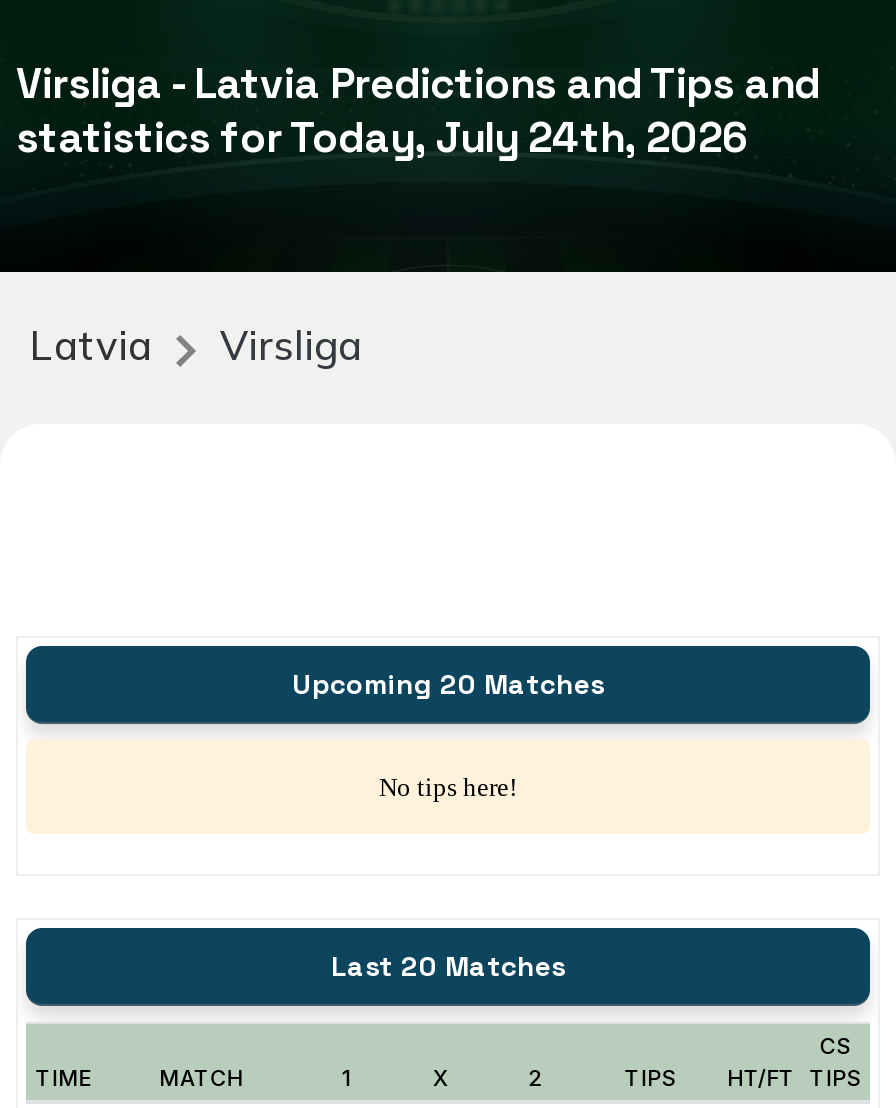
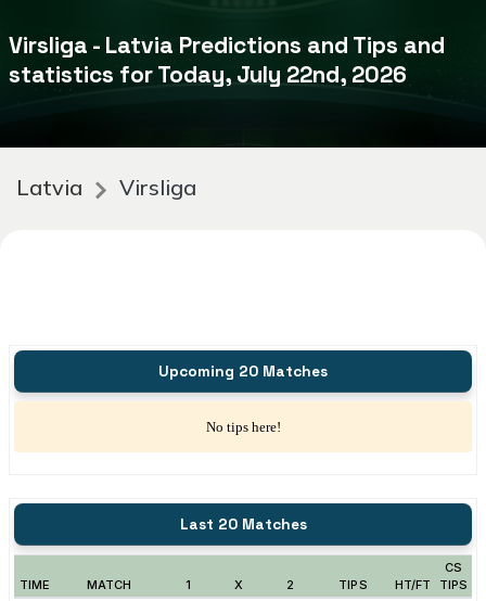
- statistics for Today, July 24th, 2026
+ statistics for Today, July 22nd, 2026
